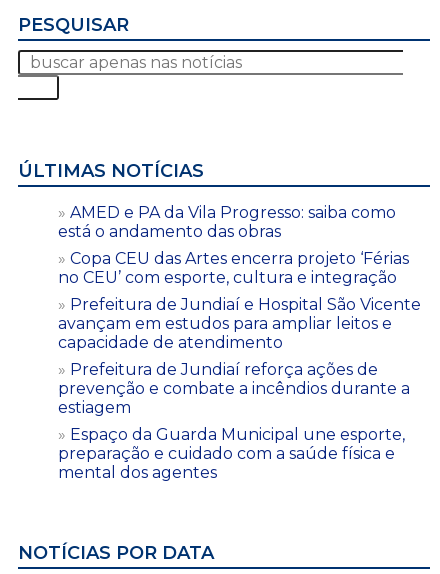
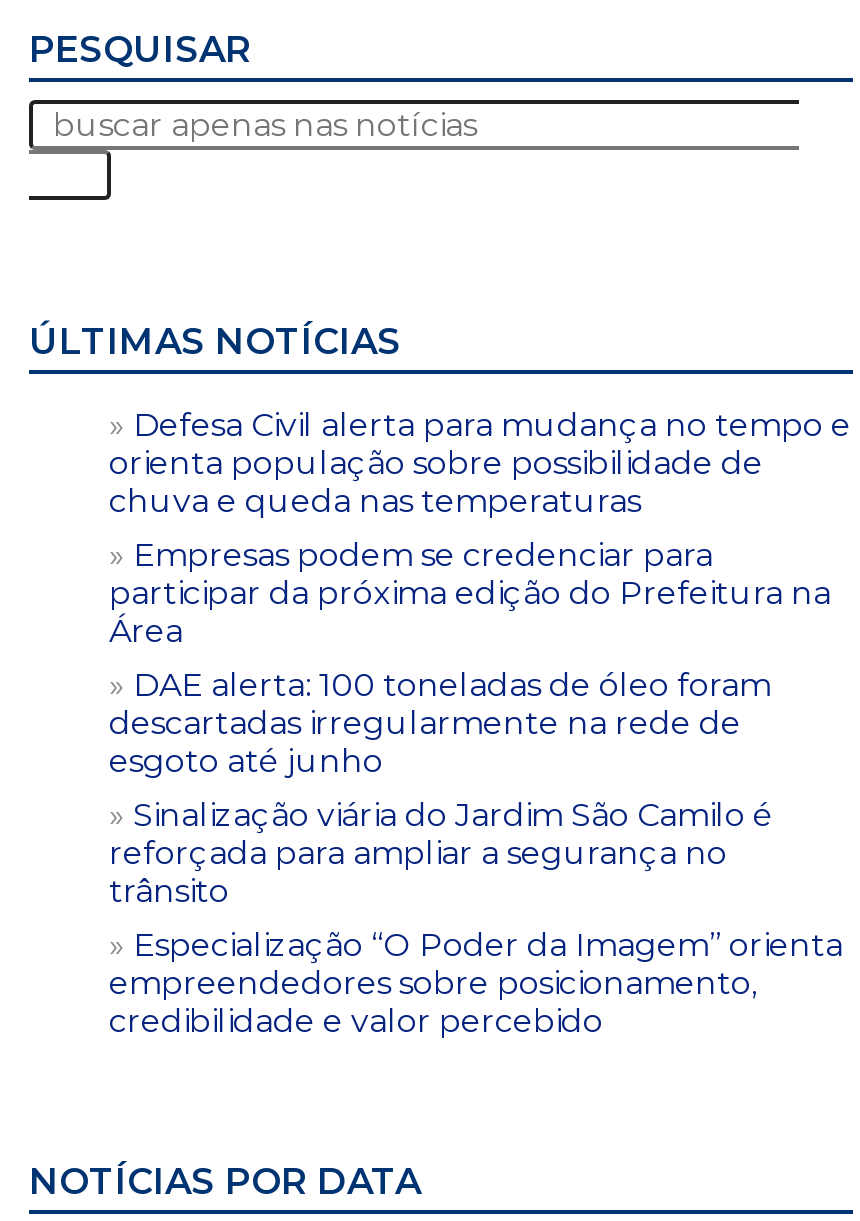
- AMED e PA da Vila Progresso: saiba como
- está o andamento das obras
- Copa CEU das Artes encerra projeto ‘Férias
- no CEU’ com esporte, cultura e integração
- Prefeitura de Jundiaí e Hospital São Vicente
- avançam em estudos para ampliar leitos e
- capacidade de atendimento
- Prefeitura de Jundiaí reforça ações de
- prevenção e combate a incêndios durante a
- estiagem
- Espaço da Guarda Municipal une esporte,
- preparação e cuidado com a saúde física e
- mental dos agentes
+ Defesa Civil alerta para mudança no tempo e
+ orienta população sobre possibilidade de
+ chuva e queda nas temperaturas
+ Empresas podem se credenciar para
+ participar da próxima edição do Prefeitura na
+ Área
+ DAE alerta: 100 toneladas de óleo foram
+ descartadas irregularmente na rede de
+ esgoto até junho
+ Sinalização viária do Jardim São Camilo é
+ reforçada para ampliar a segurança no
+ trânsito
+ Especialização “O Poder da Imagem” orienta
+ empreendedores sobre posicionamento,
+ credibilidade e valor percebido
